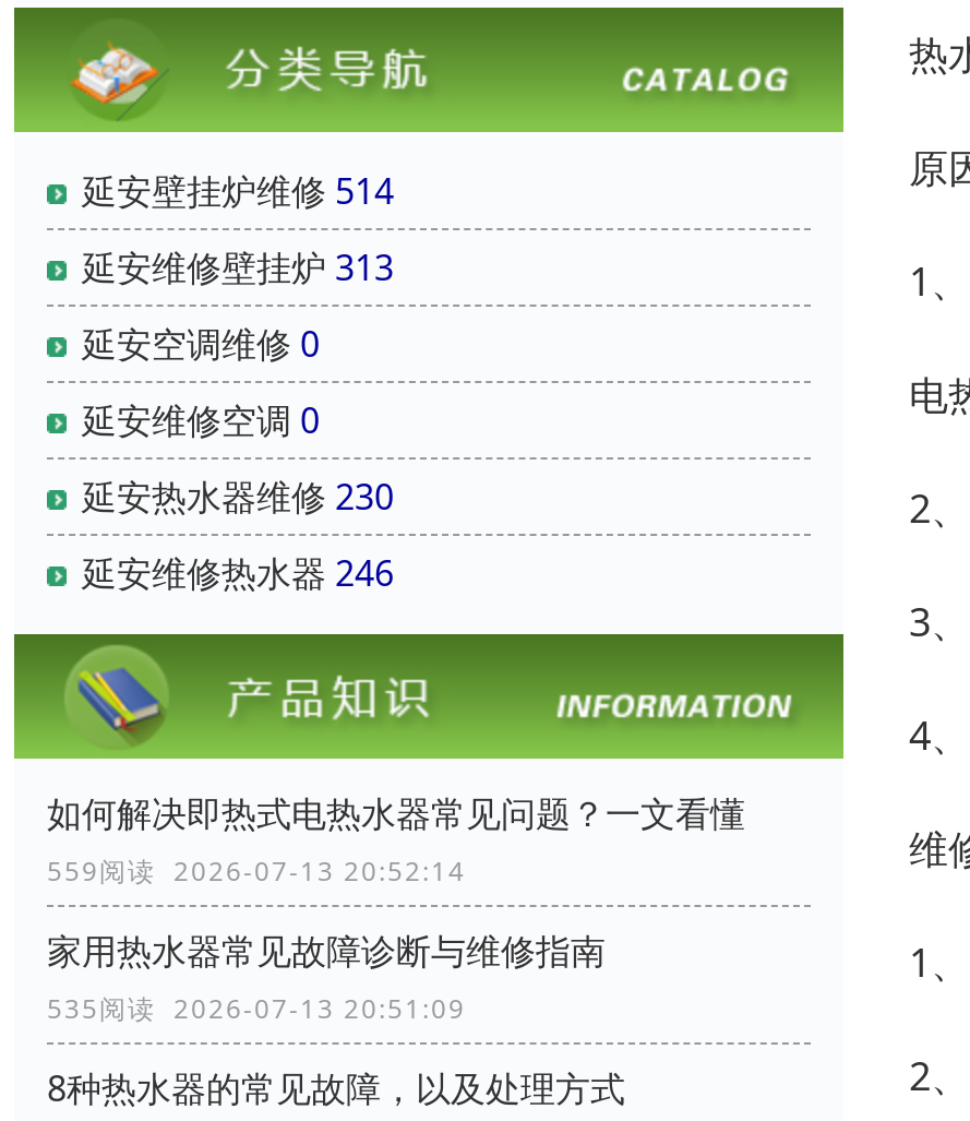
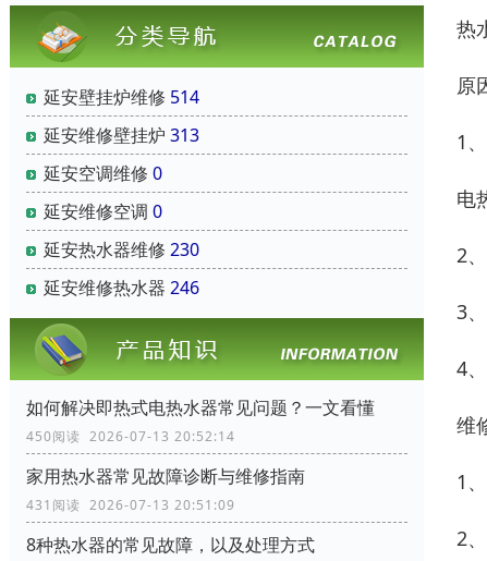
- 559阅读 2026-07-13 20:52:14
+ 450阅读 2026-07-13 20:52:14

- 535阅读 2026-07-13 20:51:09
+ 431阅读 2026-07-13 20:51:09
